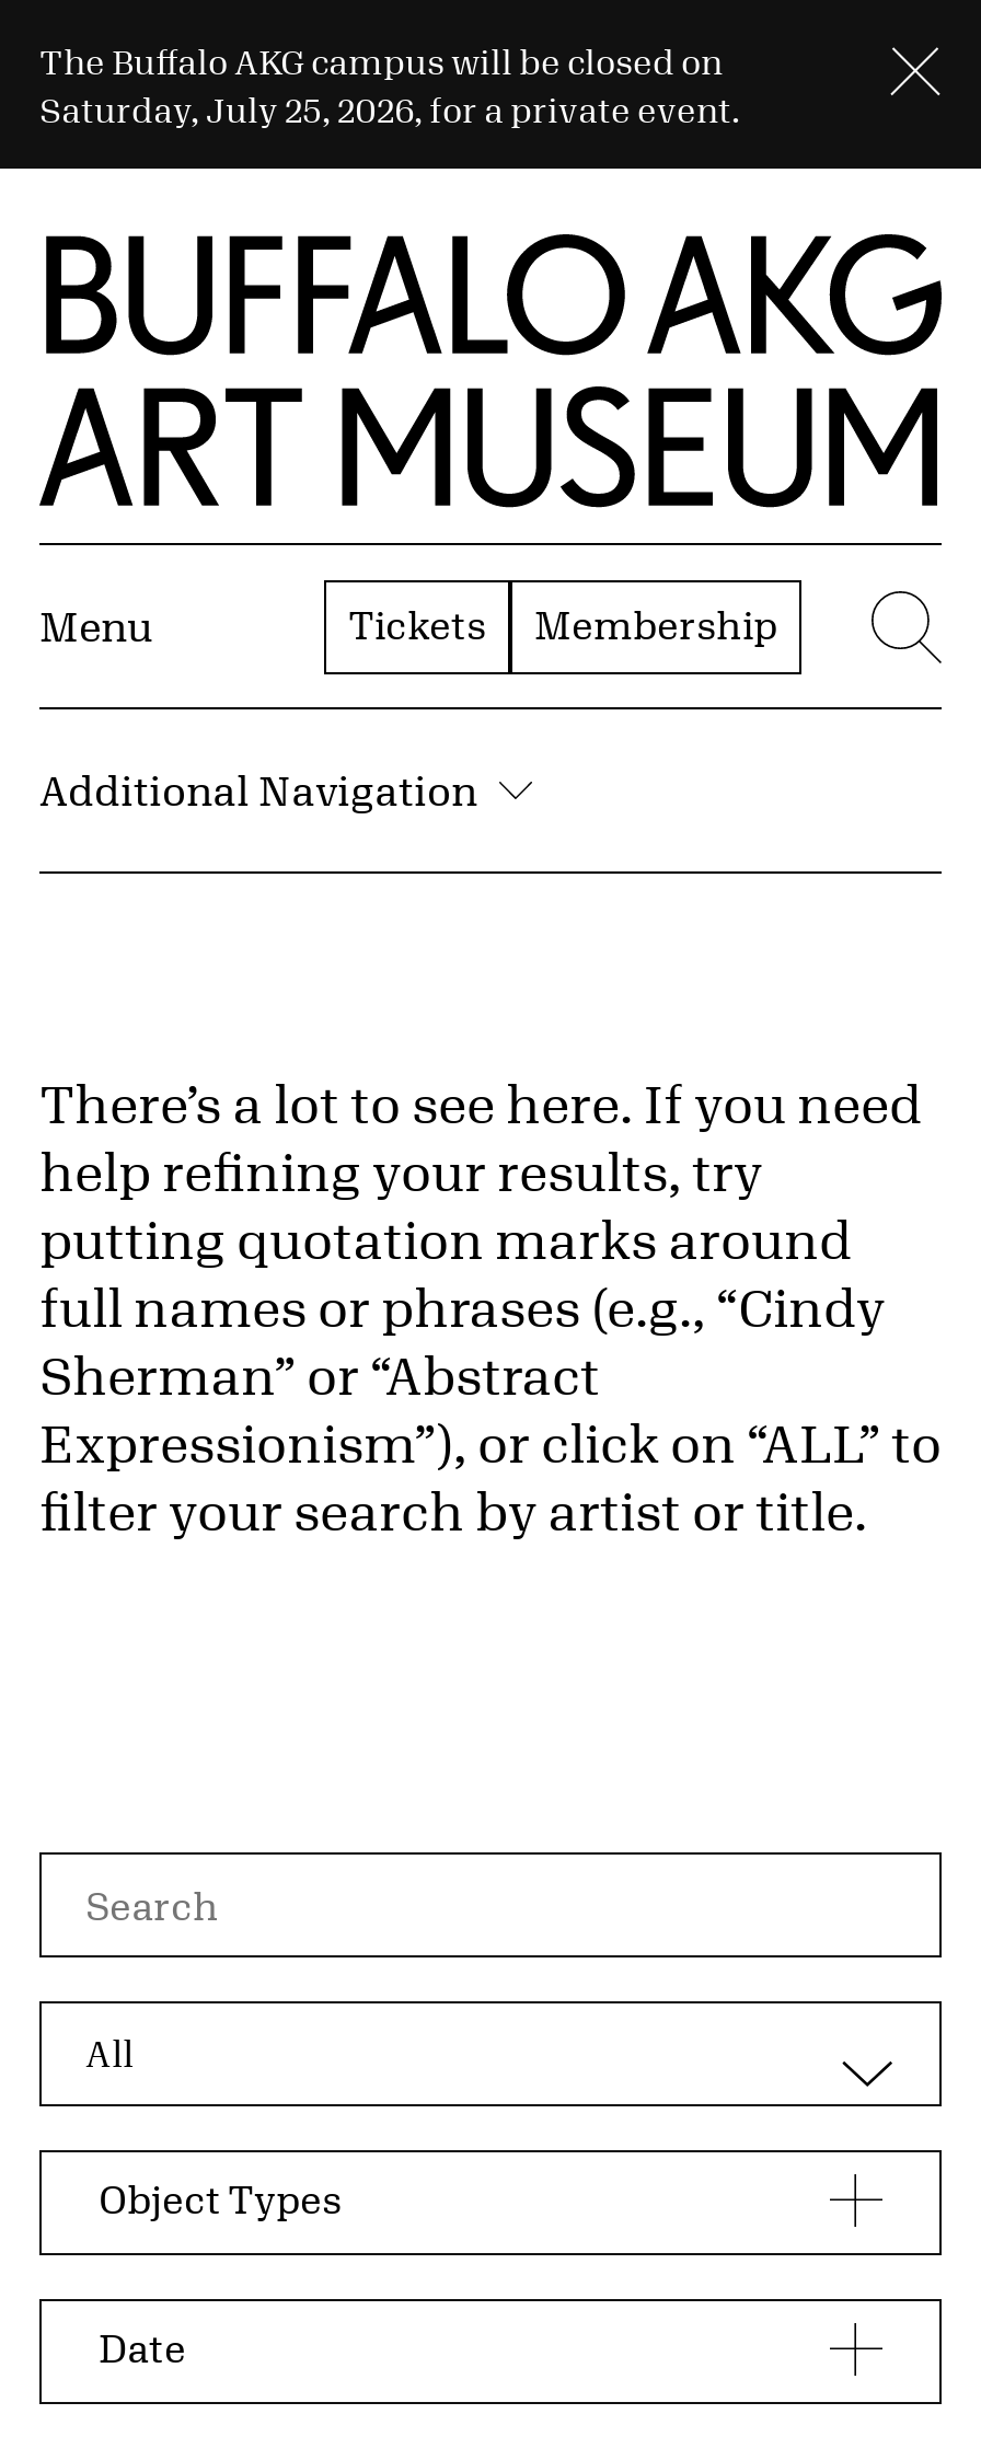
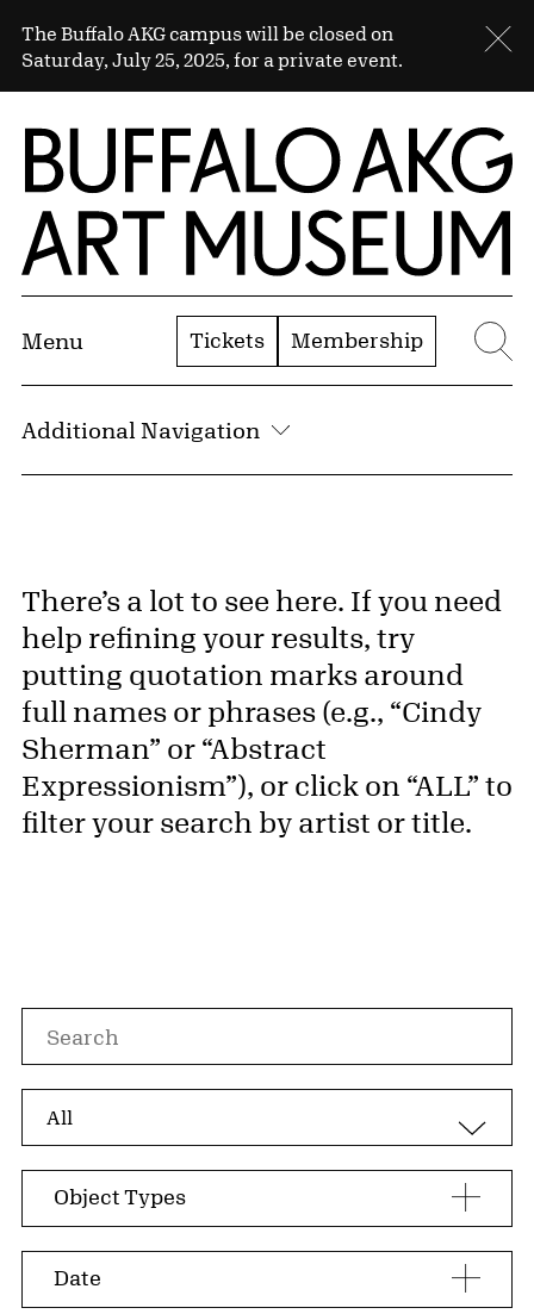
- Saturday, July 25, 2026, for a private event.
+ Saturday, July 25, 2025, for a private event.
